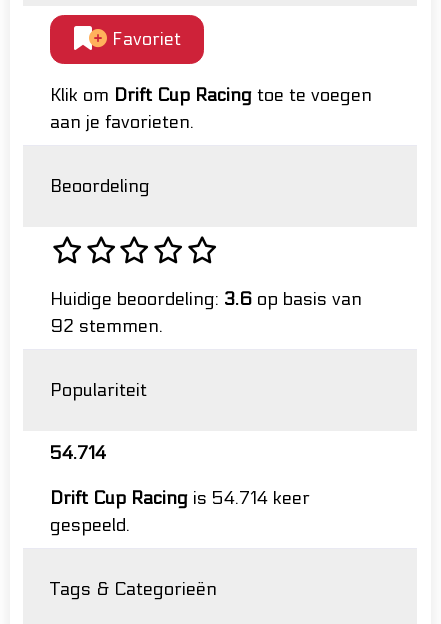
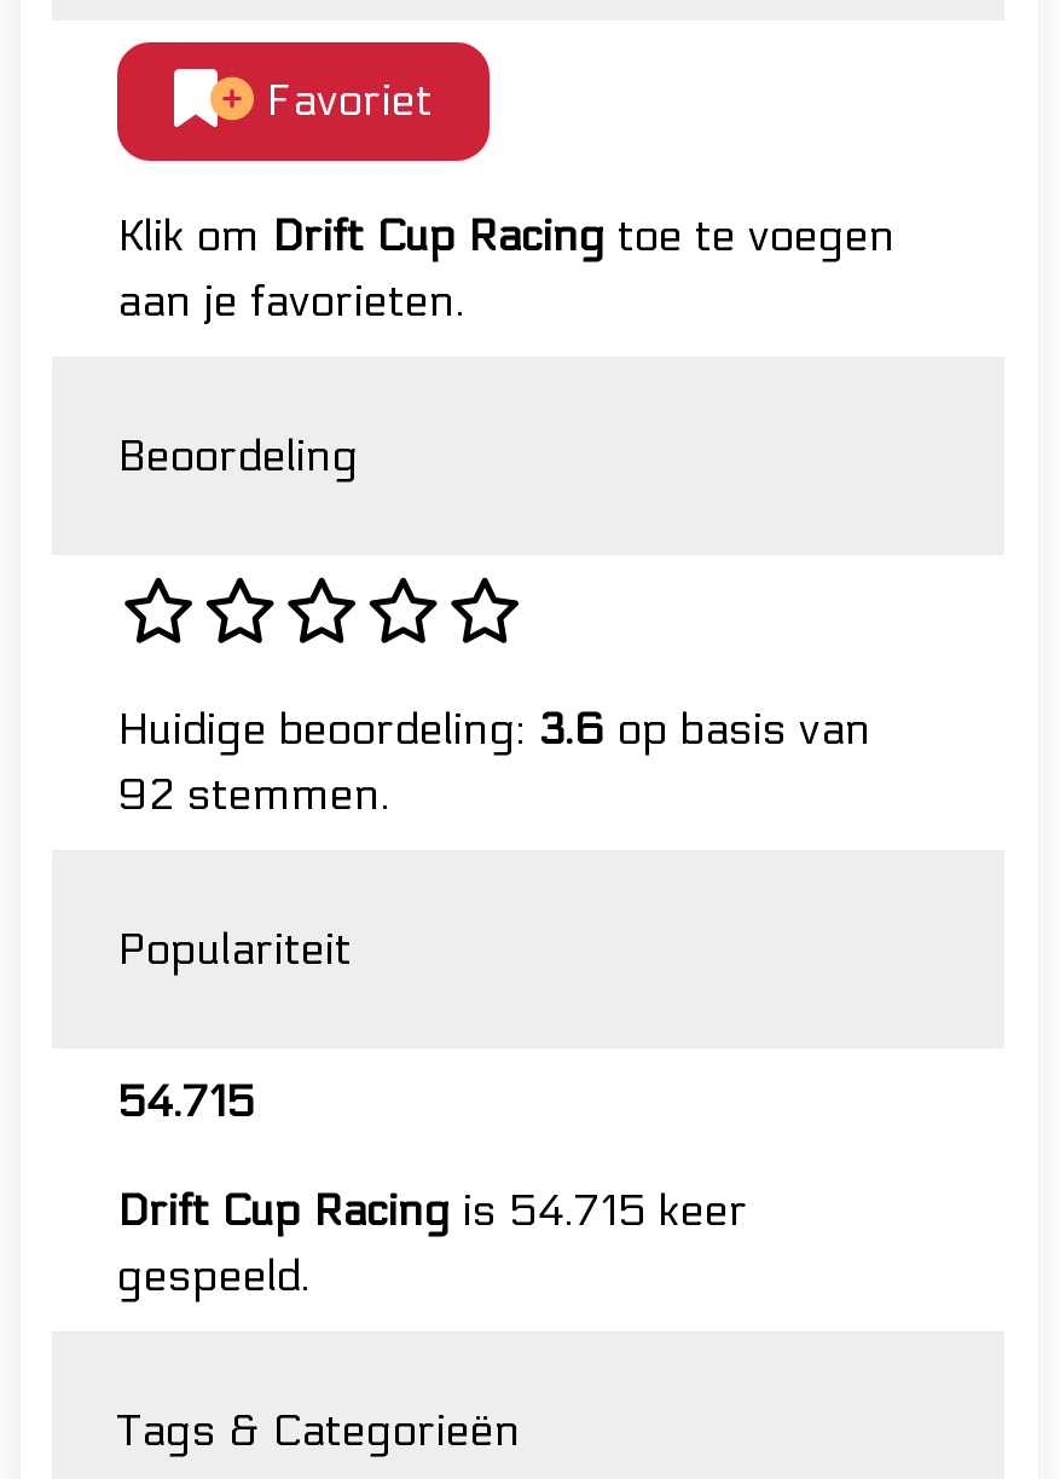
- 54.714
+ 54.715

- Drift Cup Racing is 54.714 keer
+ Drift Cup Racing is 54.715 keer
